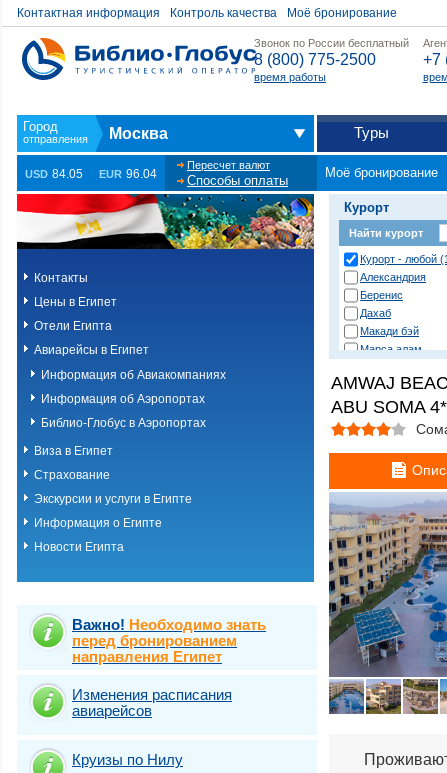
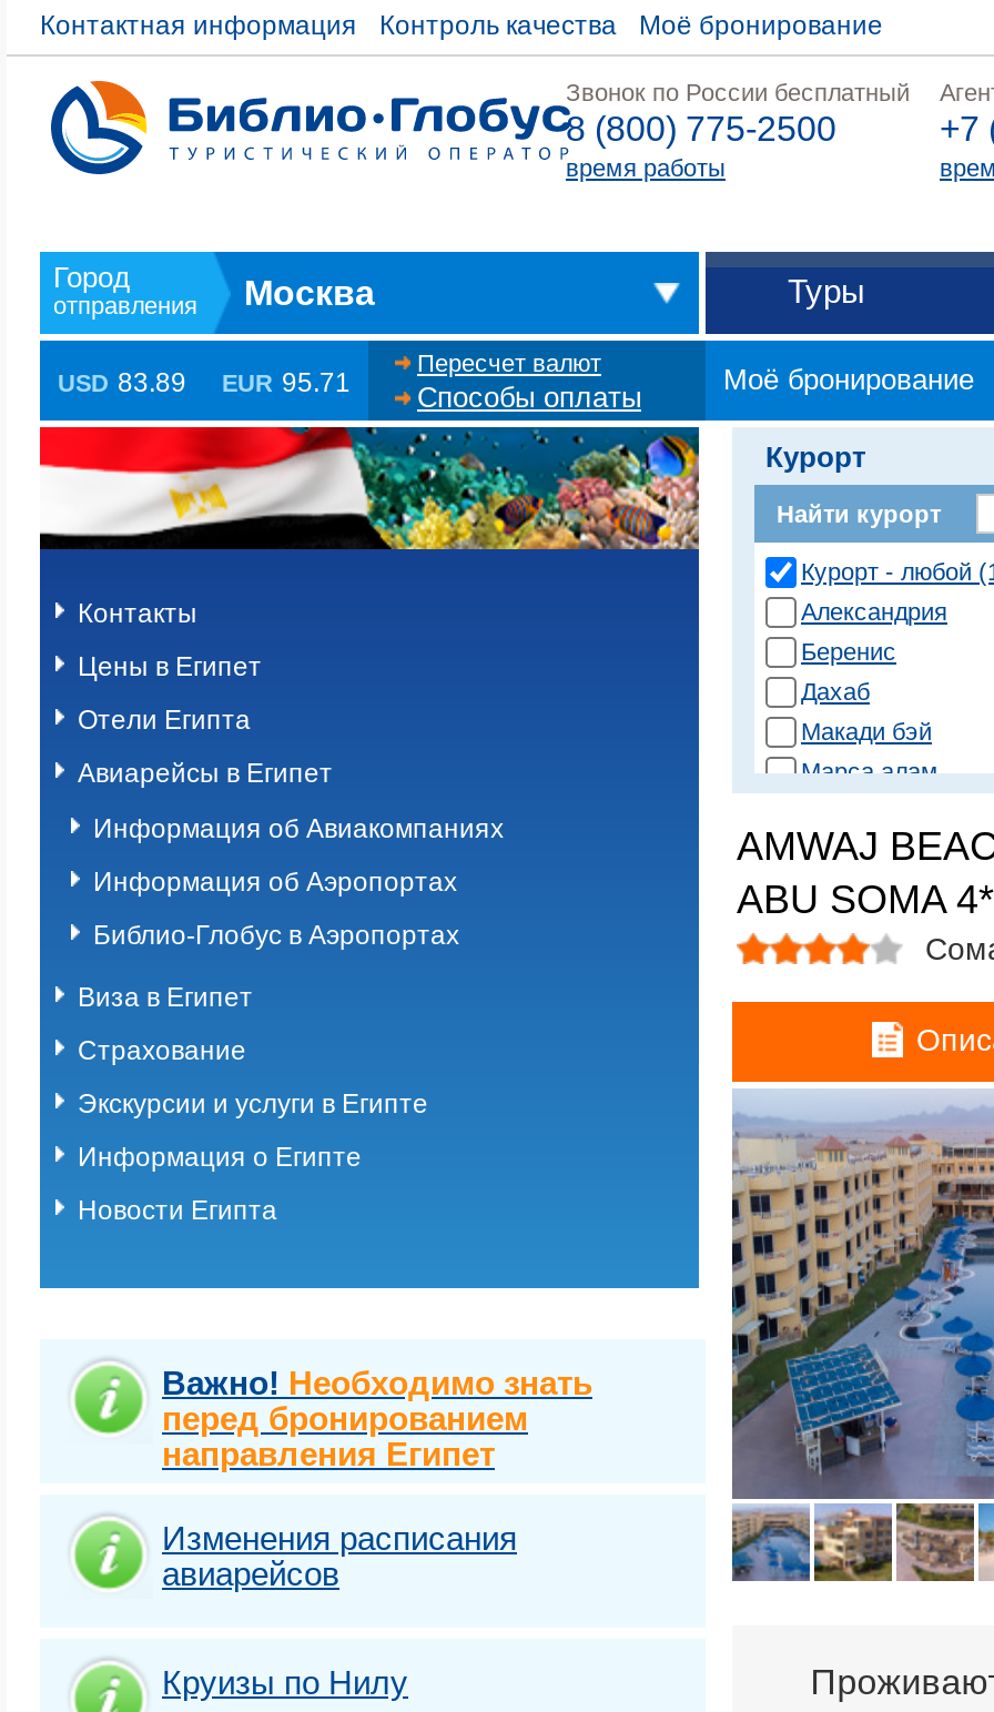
- USD 84.05
+ USD 83.89

- EUR 96.04
+ EUR 95.71
